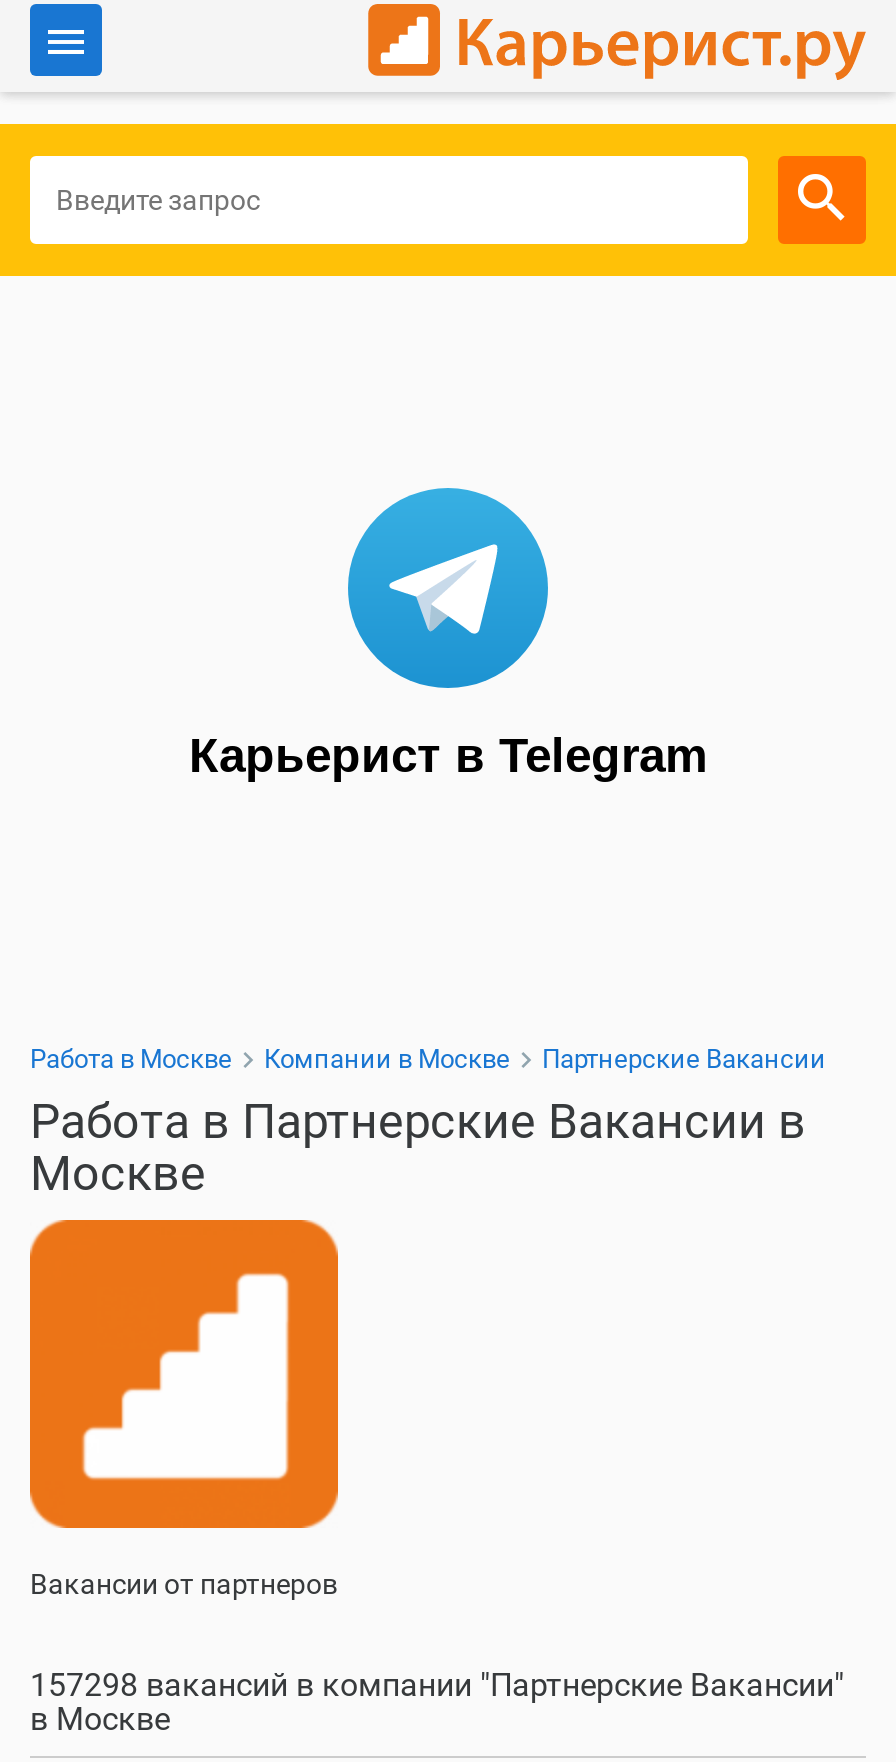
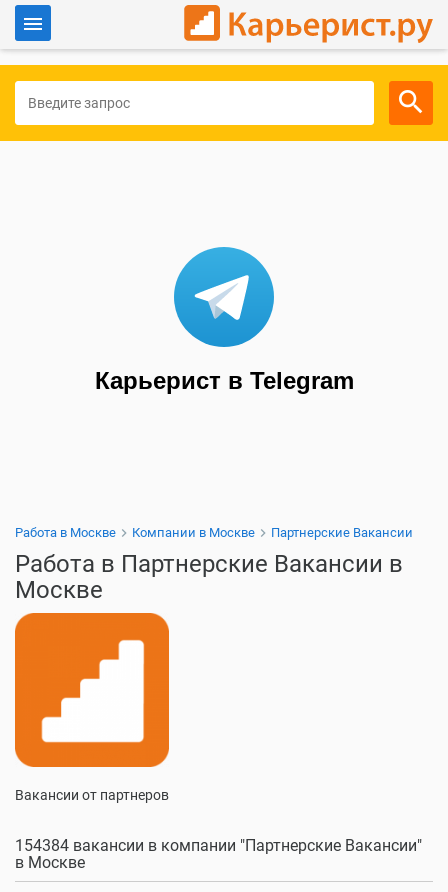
- 157298 вакансий в компании "Партнерские Вакансии"
+ 154384 вакансии в компании "Партнерские Вакансии"
